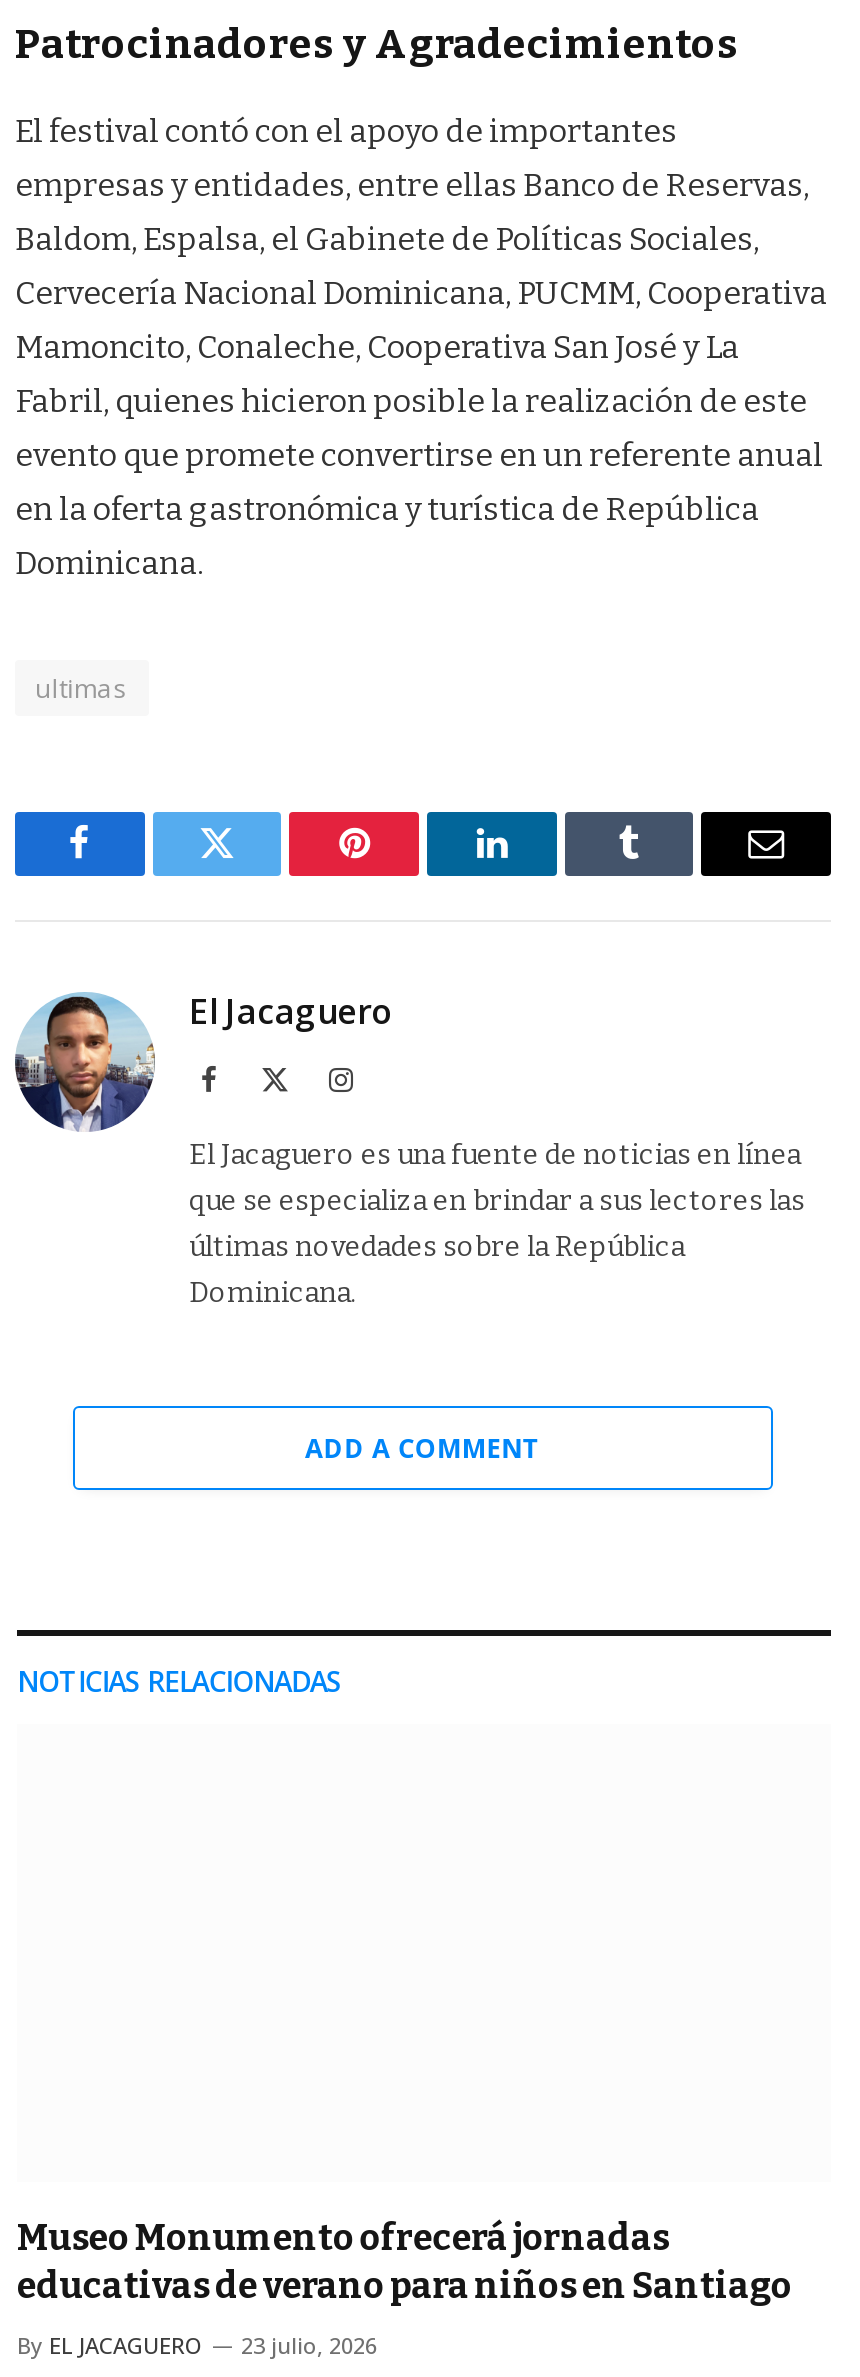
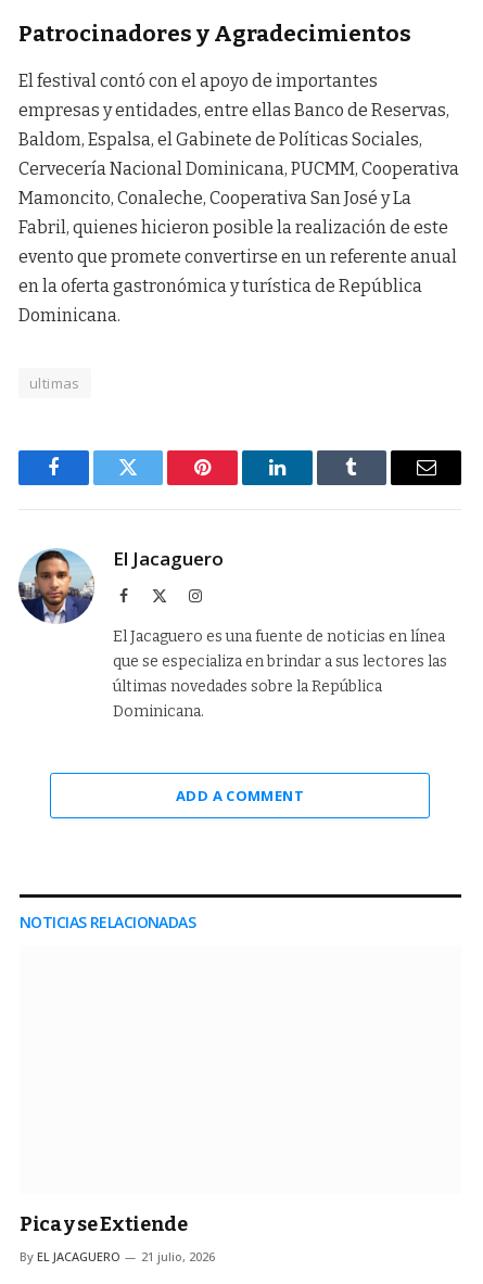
- Museo Monumento ofrecerá jornadas
- educativas de verano para niños en Santiago
+ Pica y se Extiende

- By EL JACAGUERO 23 julio, 2026
+ By EL JACAGUERO 21 julio, 2026
